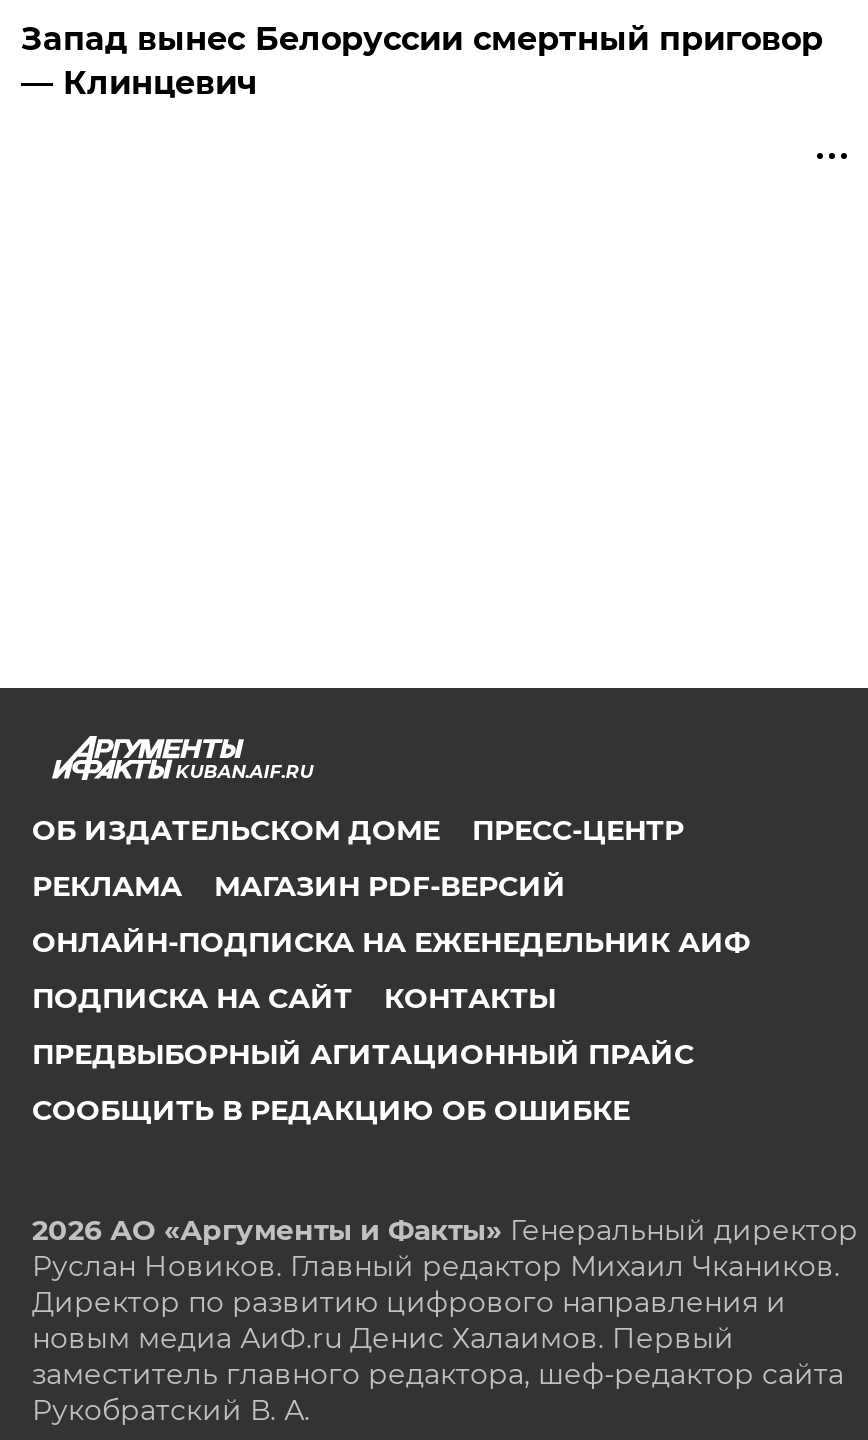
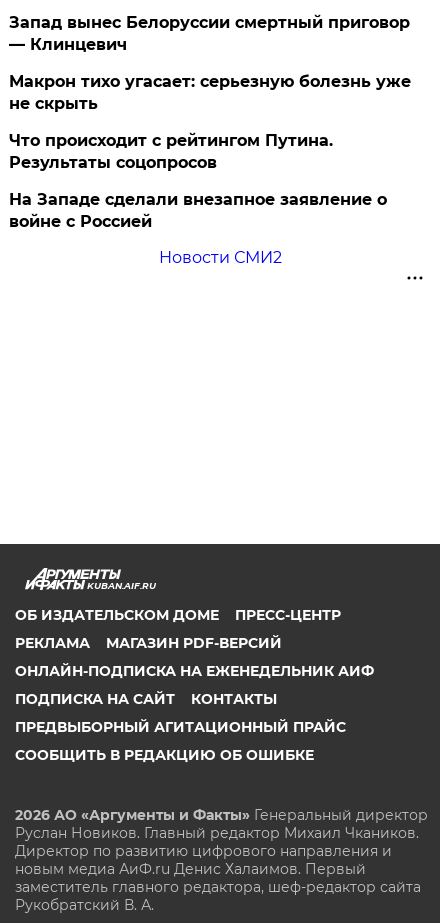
+ Макрон тихо угасает: серьезную болезнь уже
+ не скрыть
+ Что происходит с рейтингом Путина.
+ Результаты соцопросов
+ На Западе сделали внезапное заявление о
+ войне с Россией
+ Новости СМИ2
